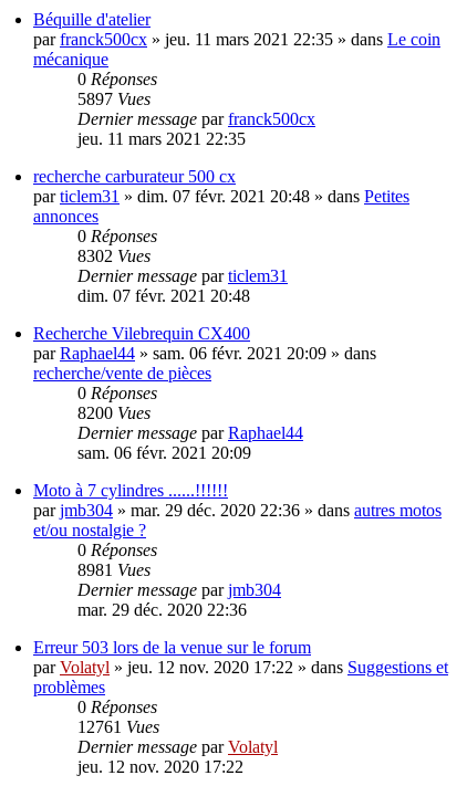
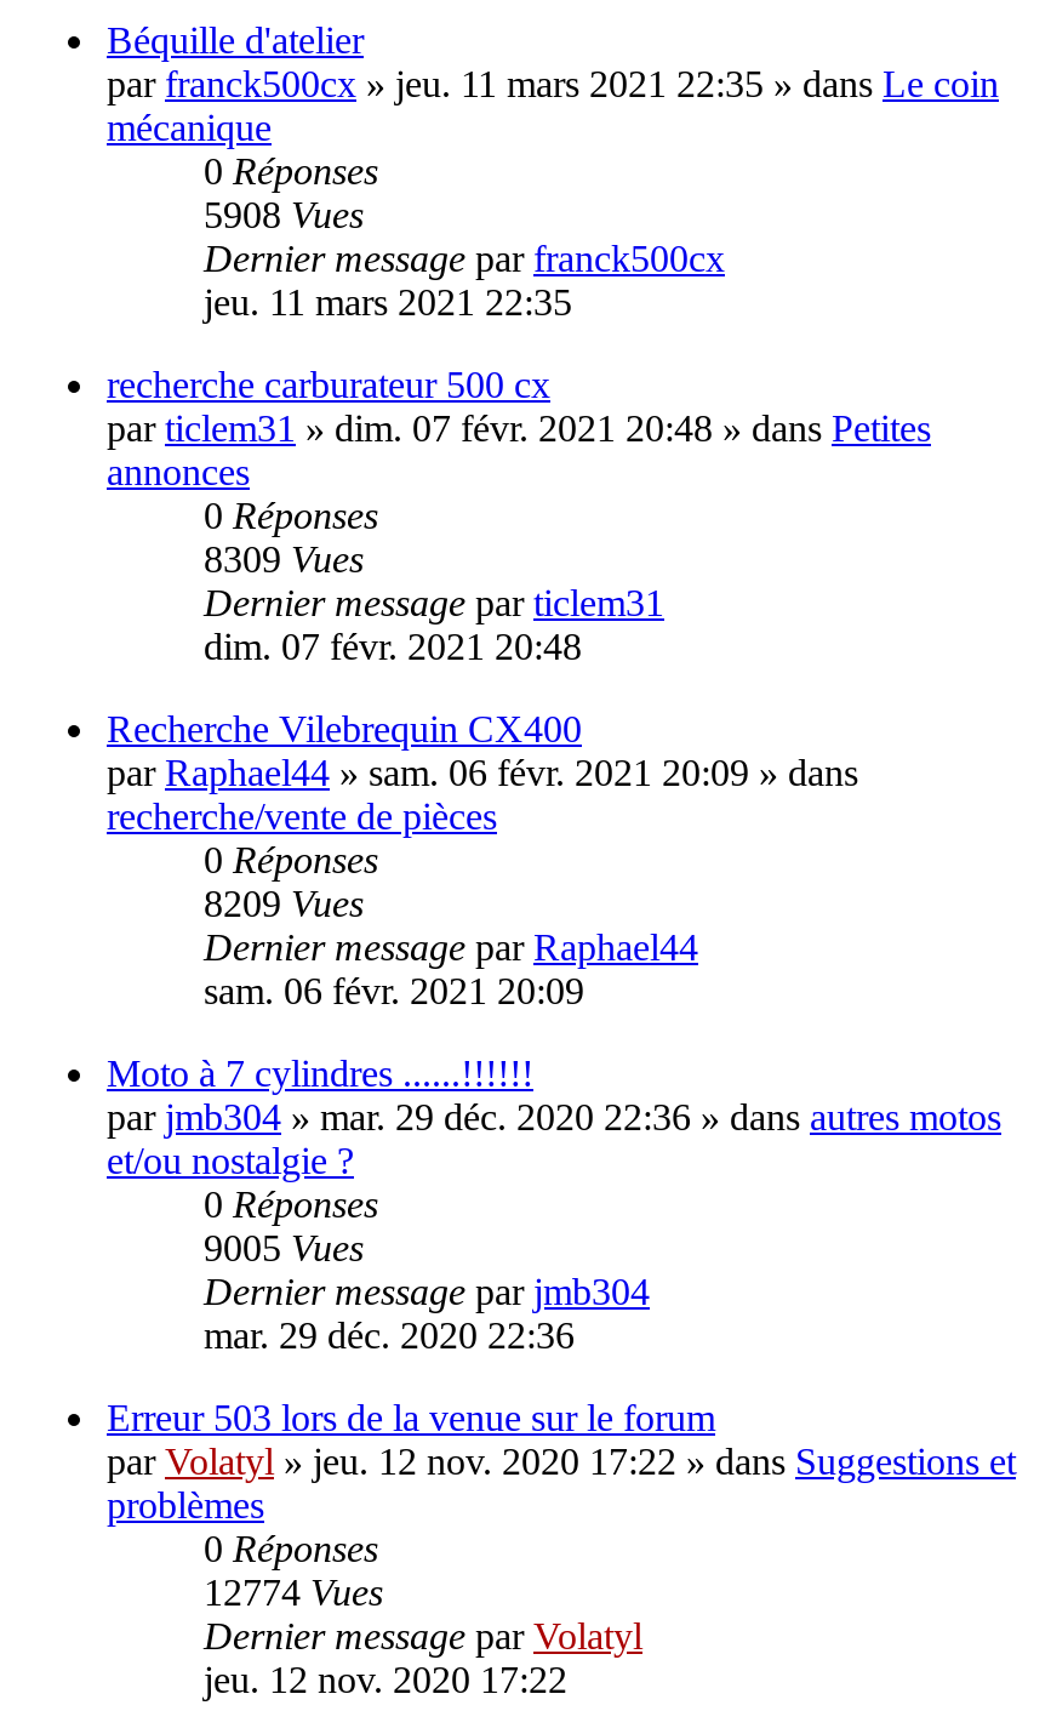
- 5897 Vues
+ 5908 Vues

- 8302 Vues
+ 8309 Vues

- 8200 Vues
+ 8209 Vues

- 8981 Vues
+ 9005 Vues

- 12761 Vues
+ 12774 Vues
